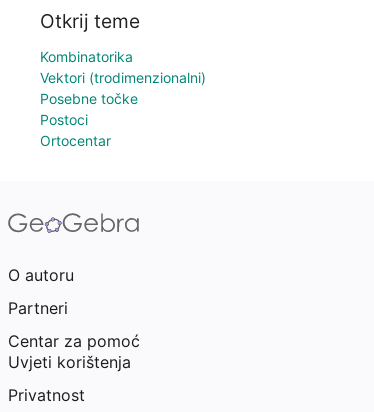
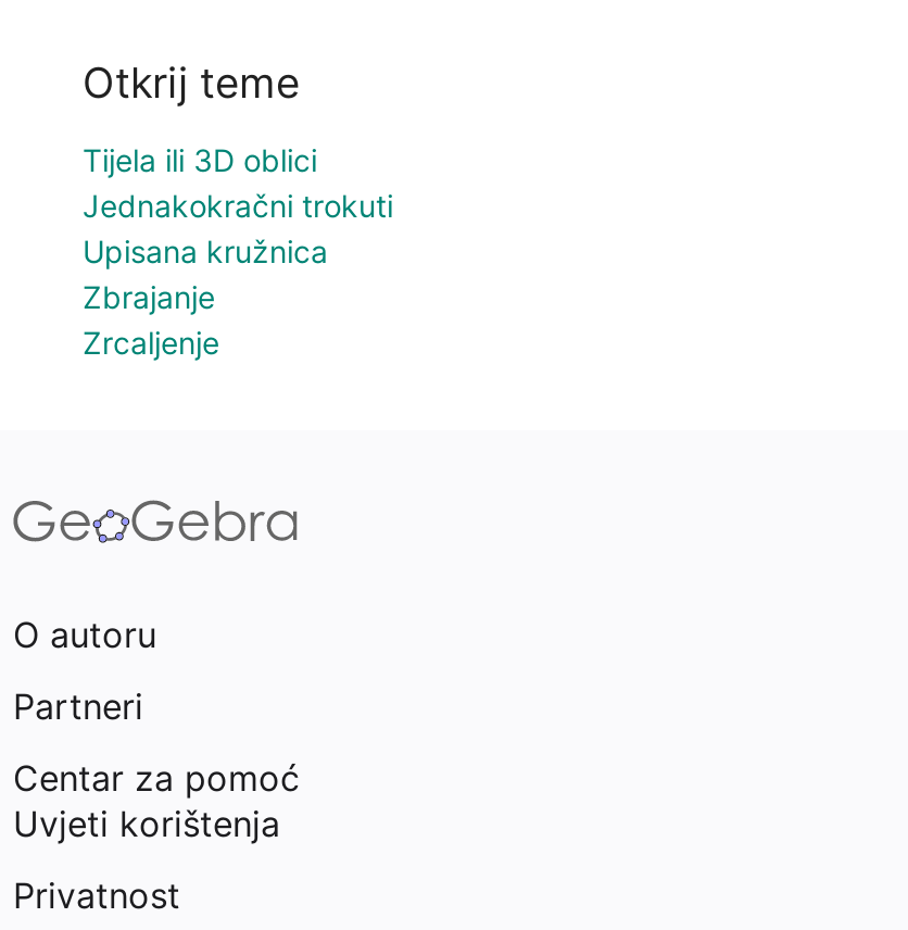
- Kombinatorika
- Vektori (trodimenzionalni)
- Posebne točke
- Postoci
- Ortocentar
+ Tijela ili 3D oblici
+ Jednakokračni trokuti
+ Upisana kružnica
+ Zbrajanje
+ Zrcaljenje
